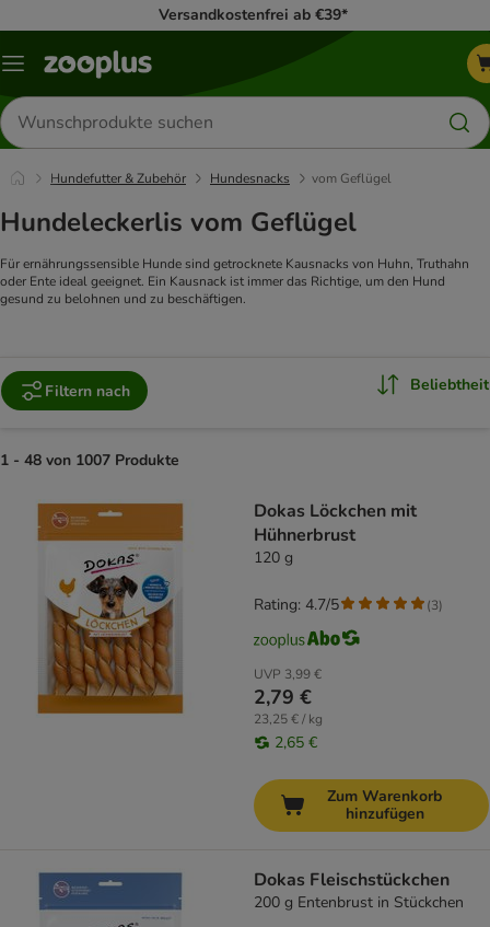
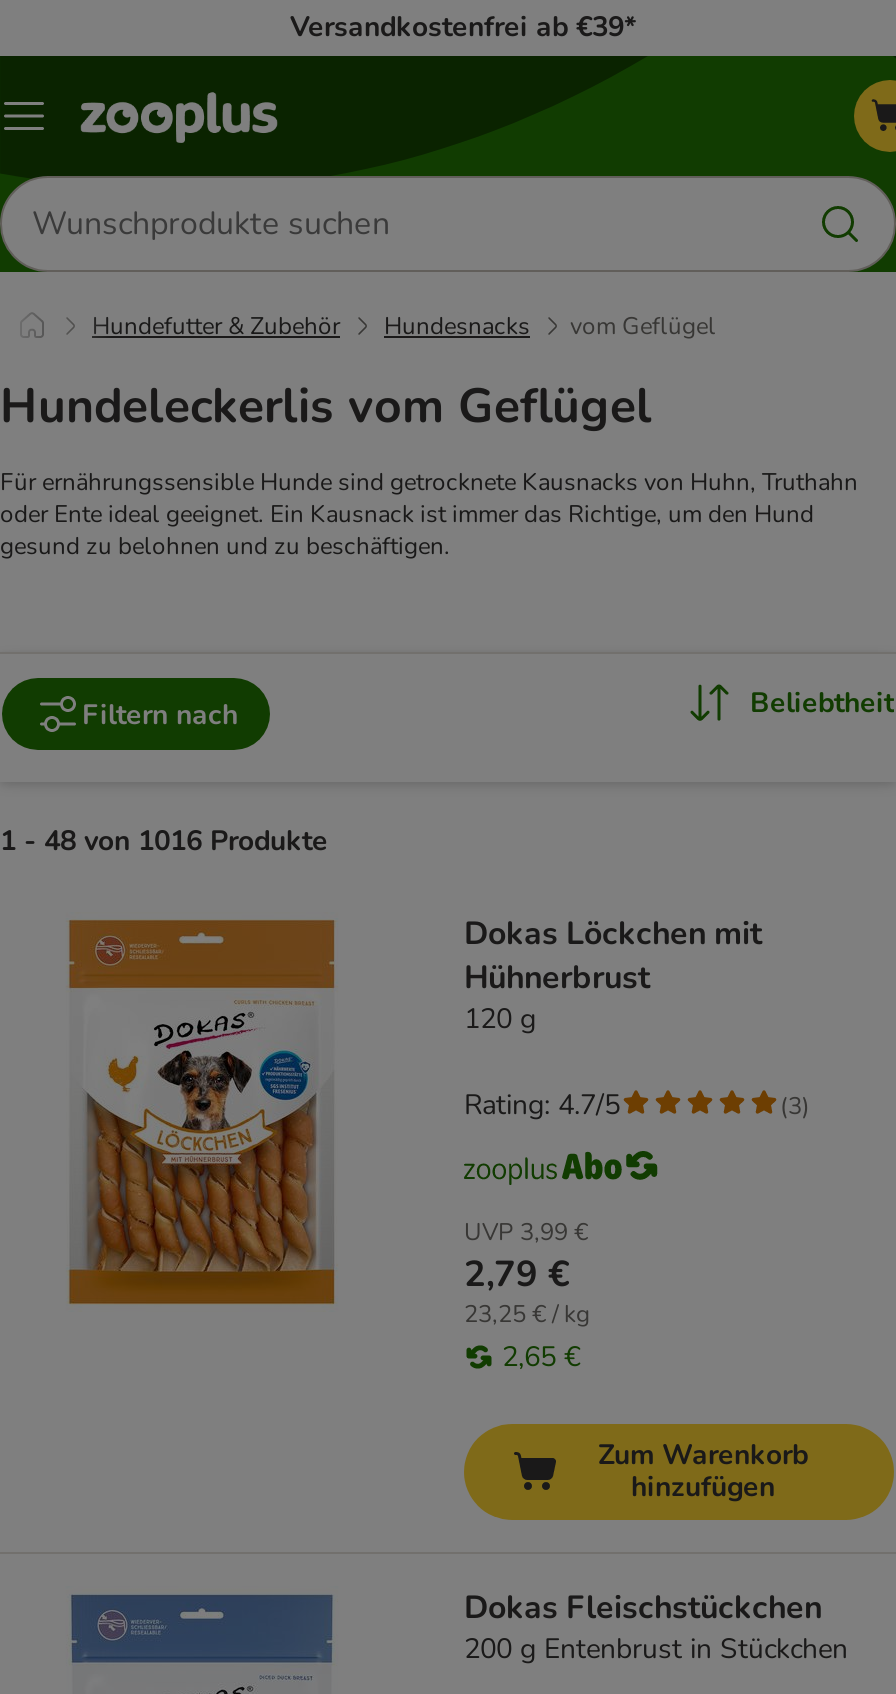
- 1 - 48 von 1007 Produkte
+ 1 - 48 von 1016 Produkte
